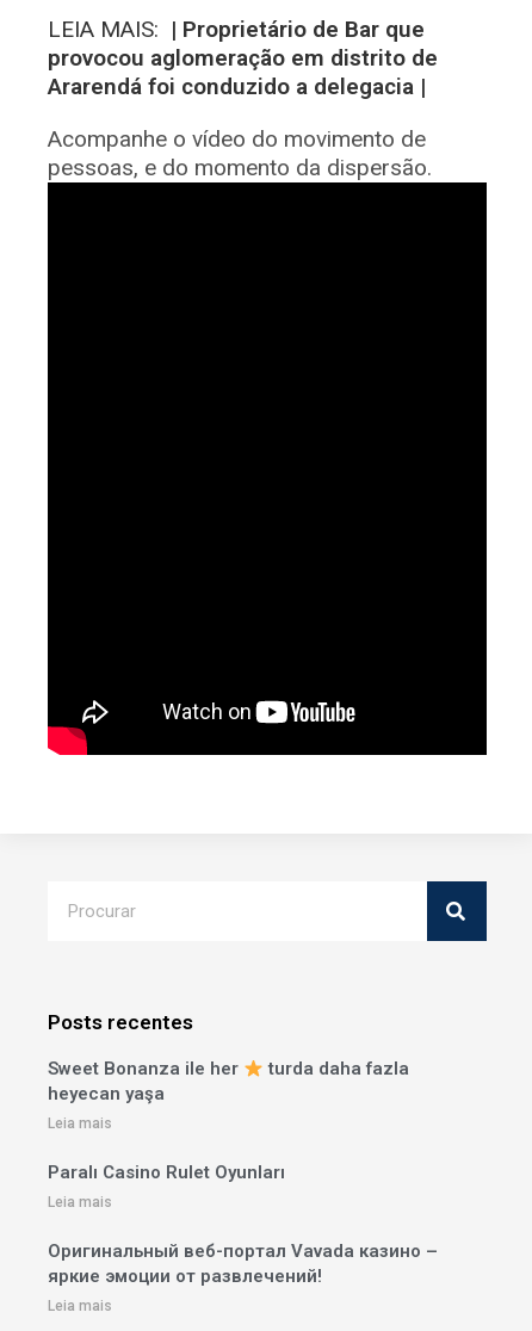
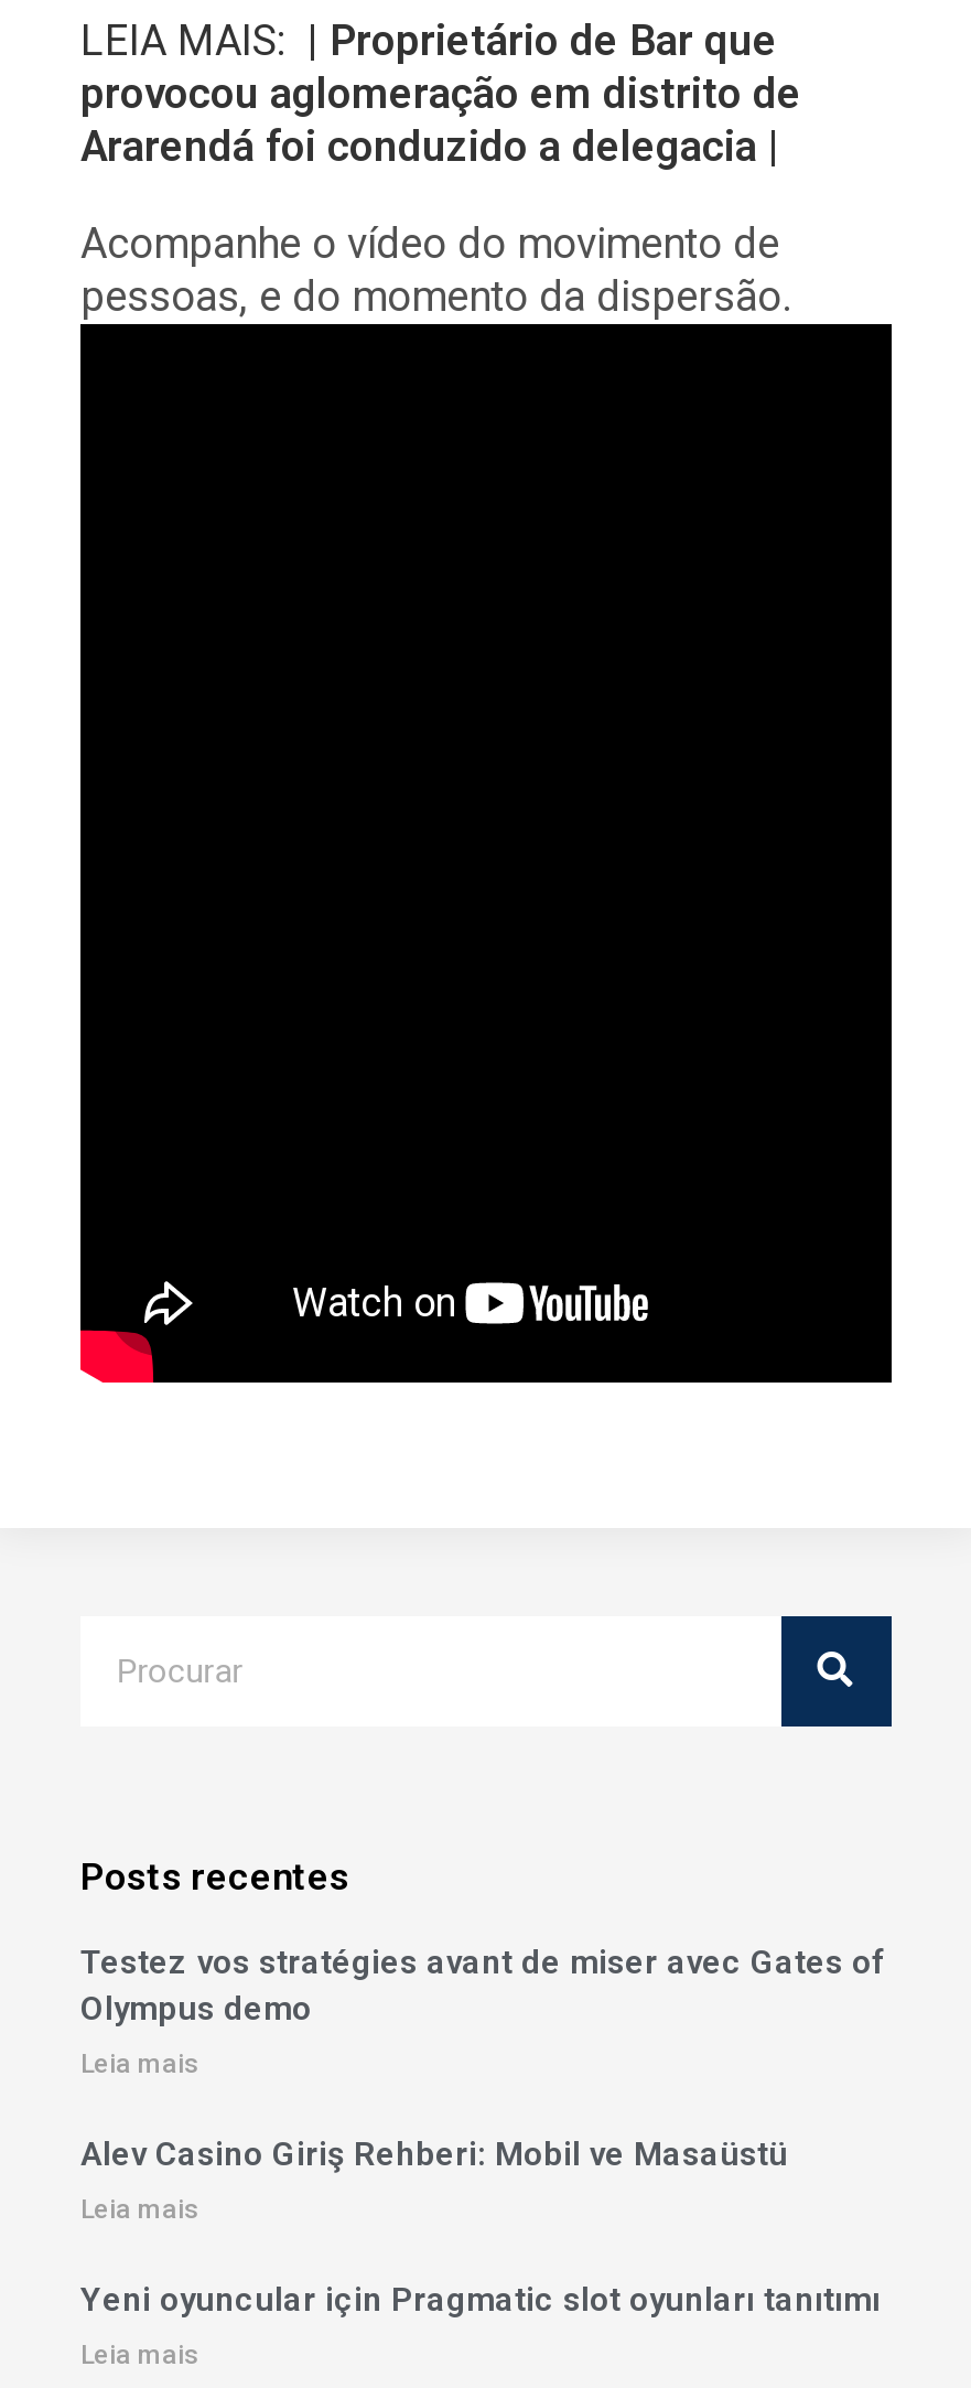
- Sweet Bonanza ile her
- turda daha fazla
- heyecan yaşa
+ Testez vos stratégies avant de miser avec Gates of
+ Olympus demo

- Paralı Casino Rulet Oyunları
+ Alev Casino Giriş Rehberi: Mobil ve Masaüstü

- Оригинальный веб-портал Vavada казино –
- яркие эмоции от развлечений!
+ Yeni oyuncular için Pragmatic slot oyunları tanıtımı
